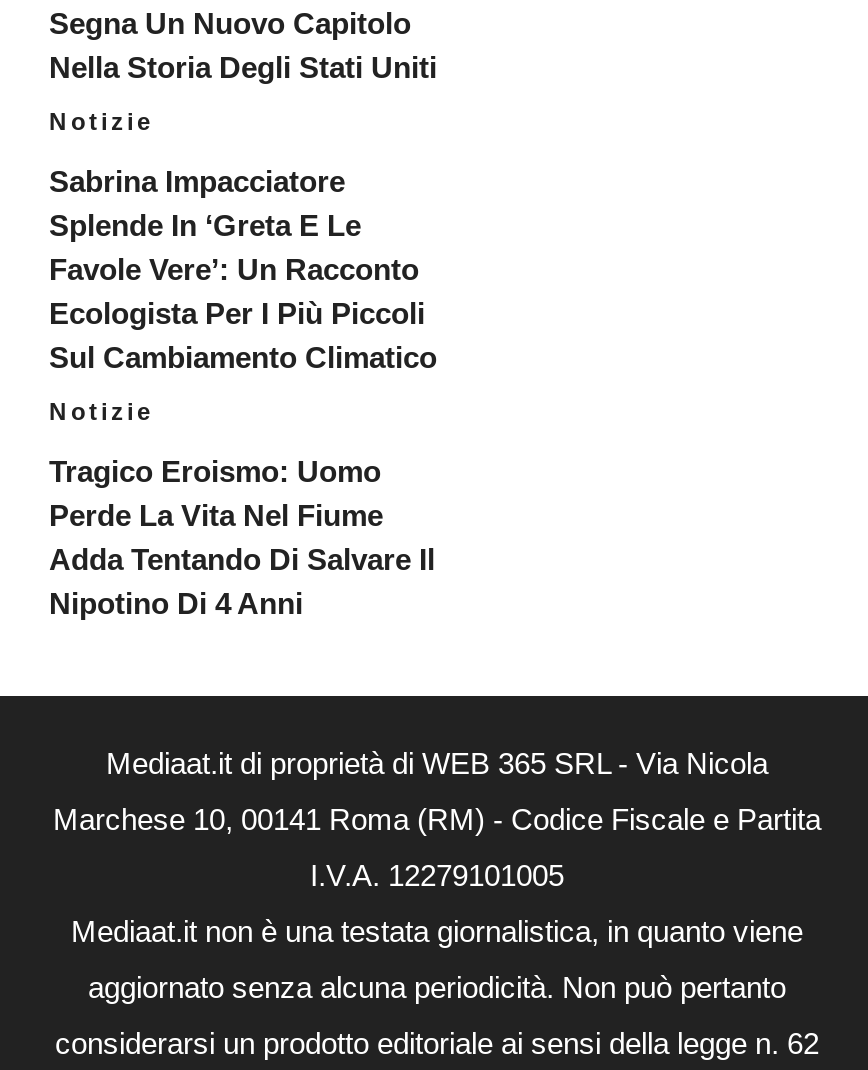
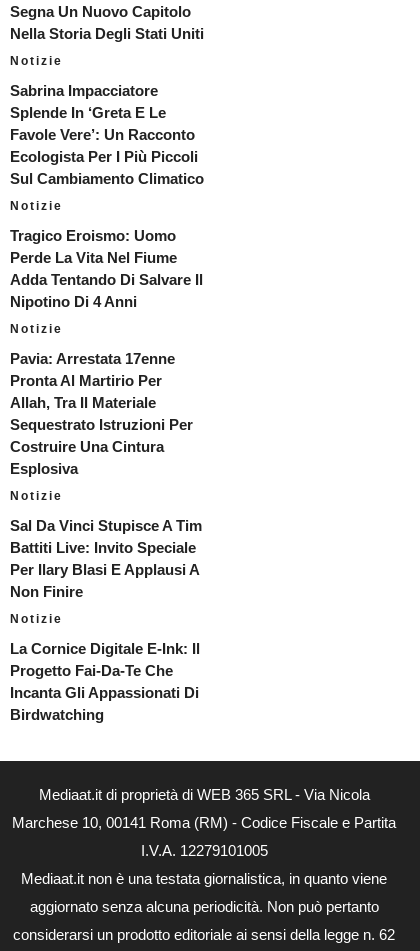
+ Notizie
+ Pavia: Arrestata 17enne
+ Pronta Al Martirio Per
+ Allah, Tra Il Materiale
+ Sequestrato Istruzioni Per
+ Costruire Una Cintura
+ Esplosiva
+ Notizie
+ Sal Da Vinci Stupisce A Tim
+ Battiti Live: Invito Speciale
+ Per Ilary Blasi E Applausi A
+ Non Finire
+ Notizie
+ La Cornice Digitale E-Ink: Il
+ Progetto Fai-Da-Te Che
+ Incanta Gli Appassionati Di
+ Birdwatching
